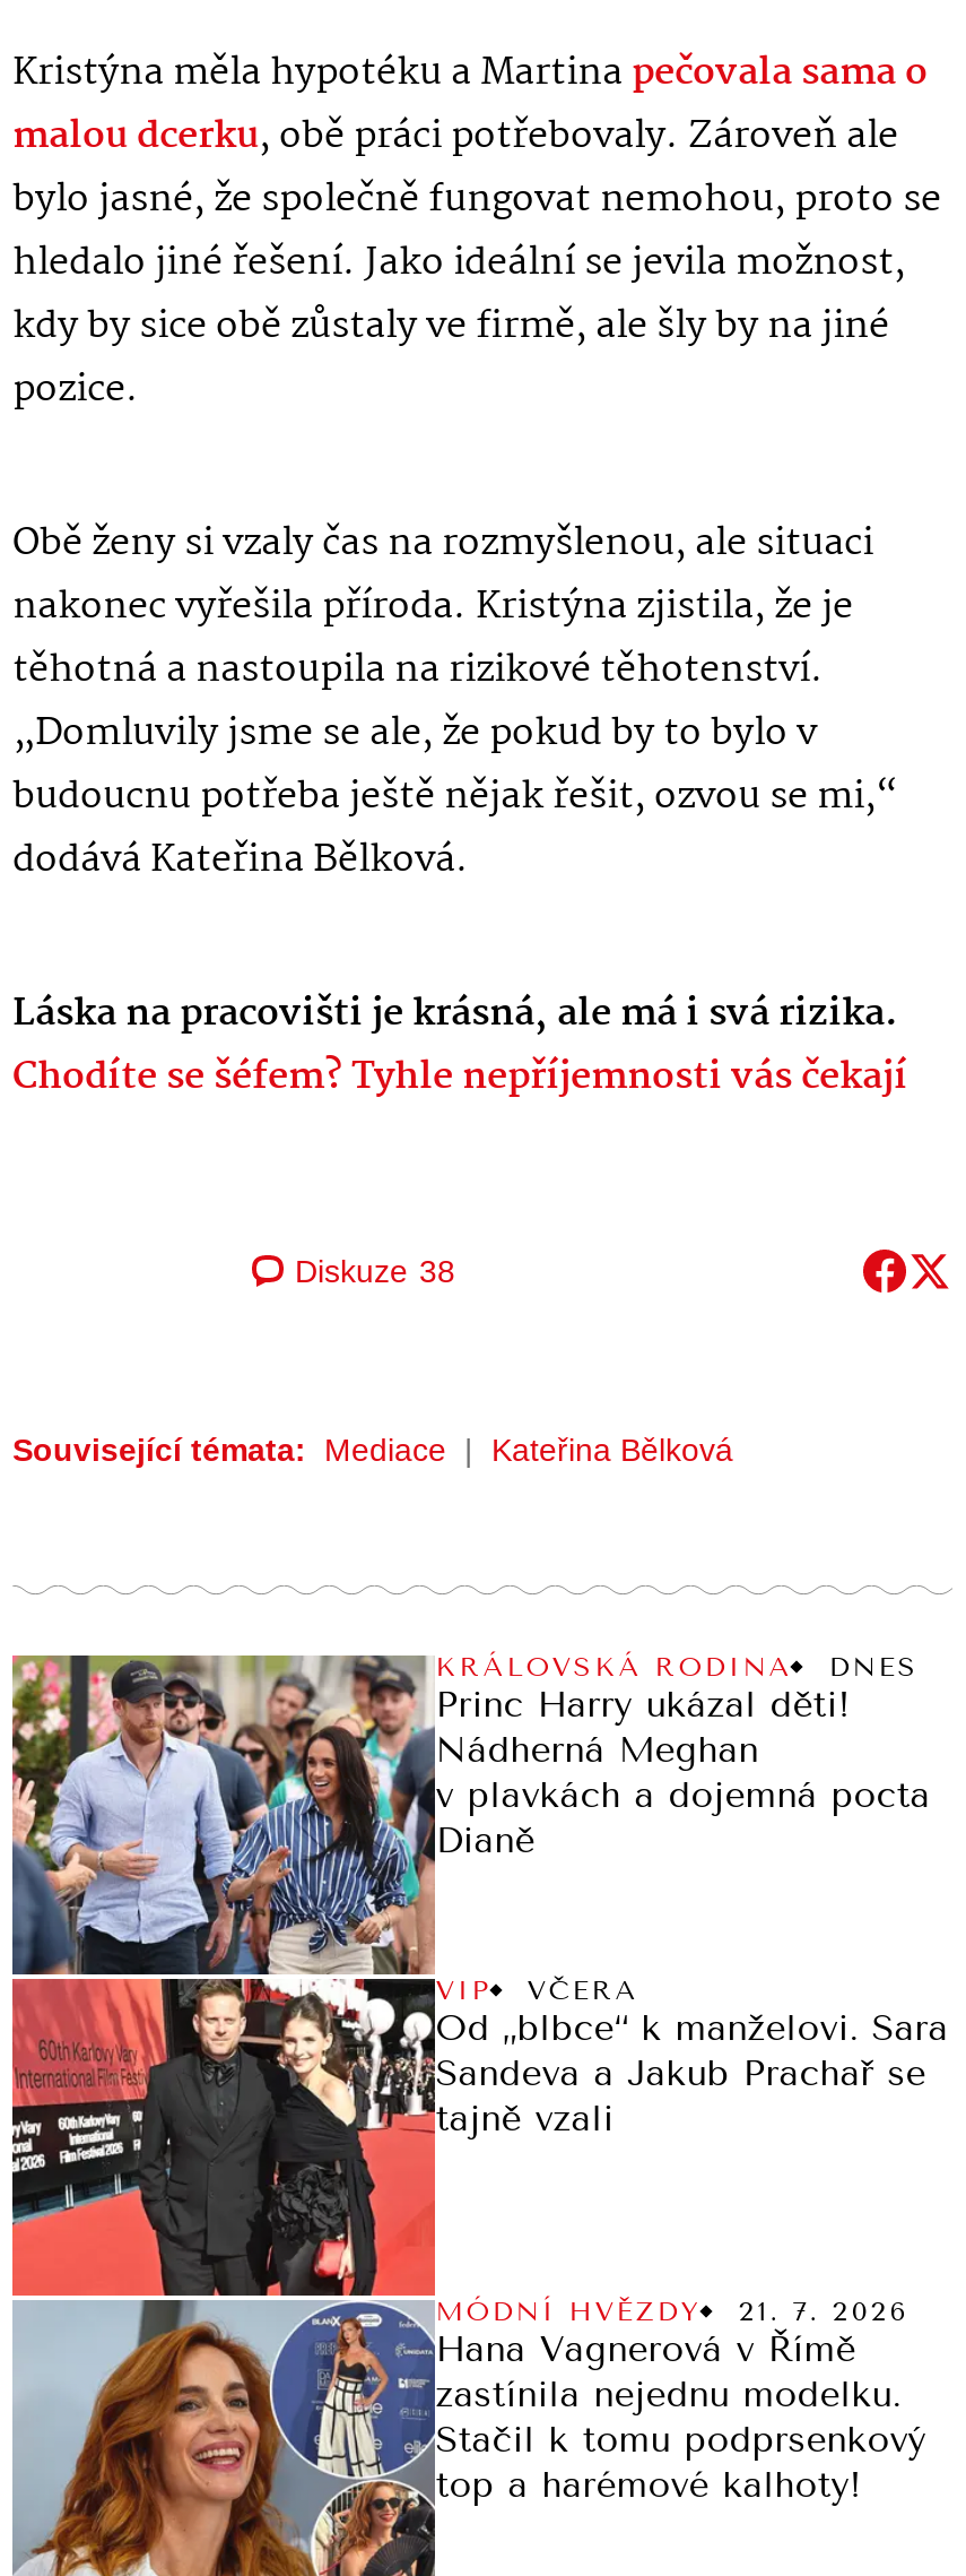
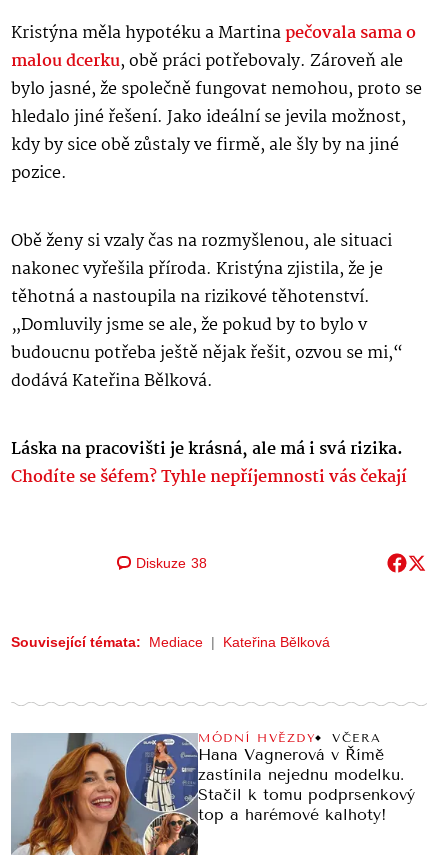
- [image]
- KRÁLOVSKÁ RODINA
- DNES
- Princ Harry ukázal děti!
- Nádherná Meghan
- v plavkách a dojemná pocta
- Dianě

- VIP
- VČERA
- Od „blbce“ k manželovi. Sara
- Sandeva a Jakub Prachař se
- tajně vzali

- 21. 7. 2026
+ VČERA
